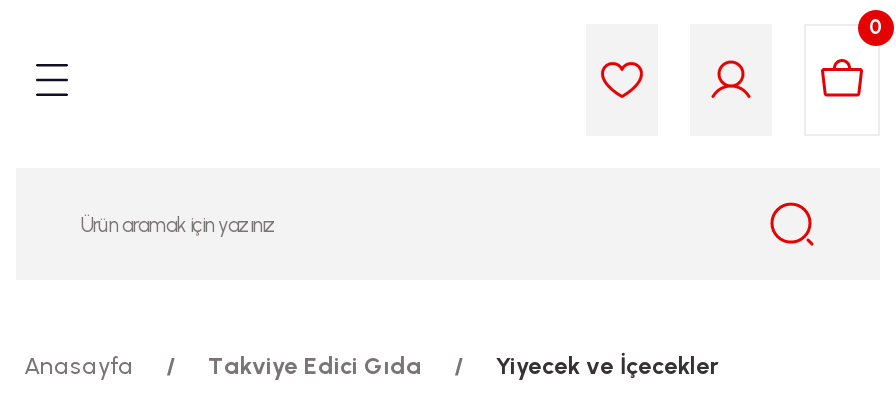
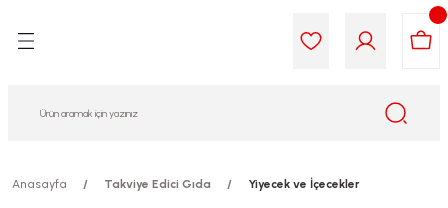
- 0
